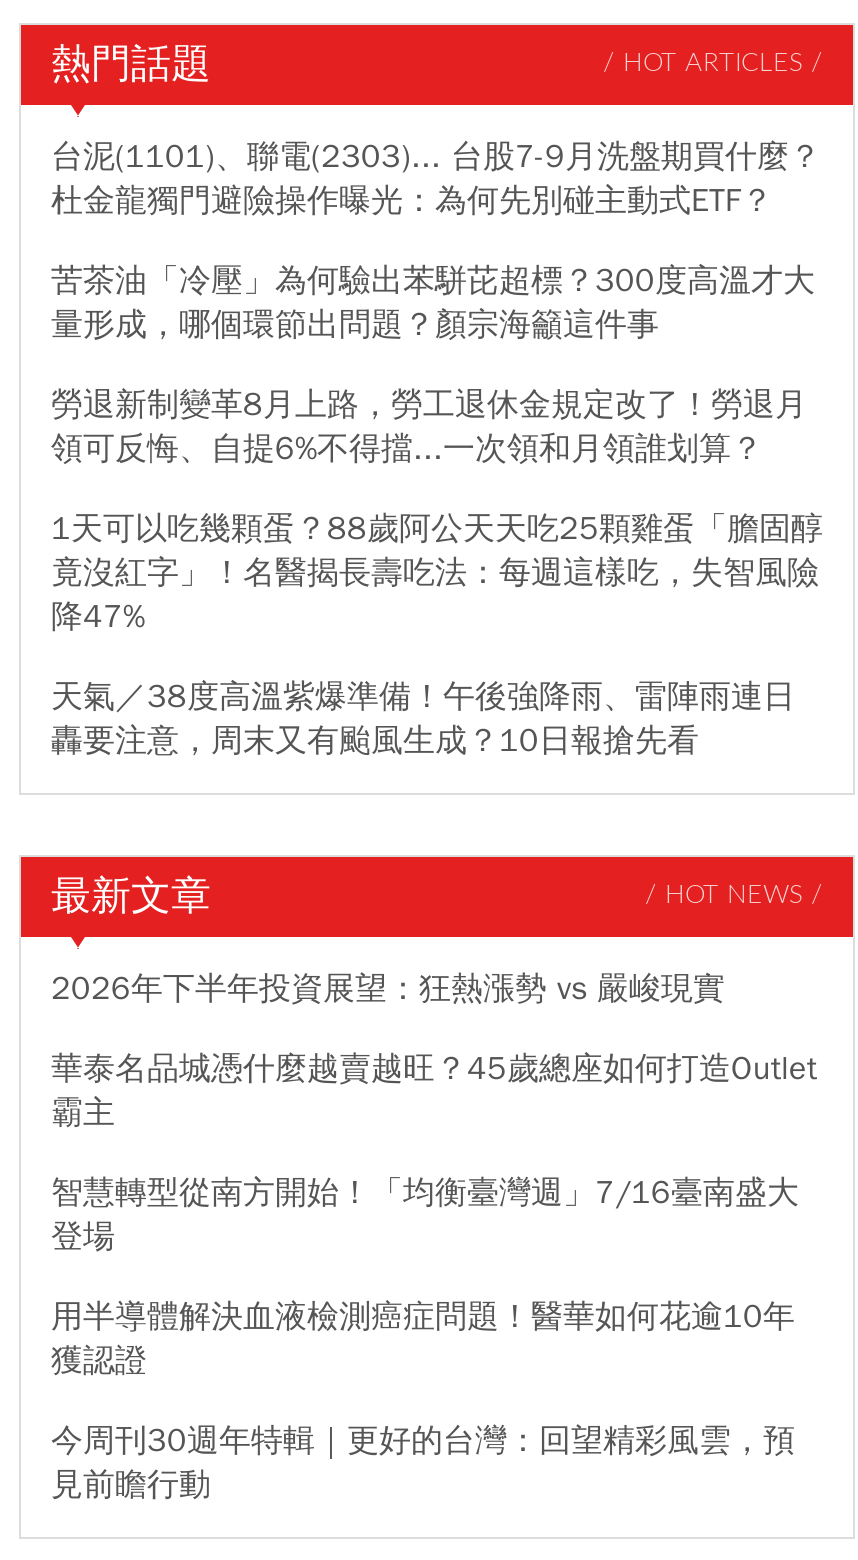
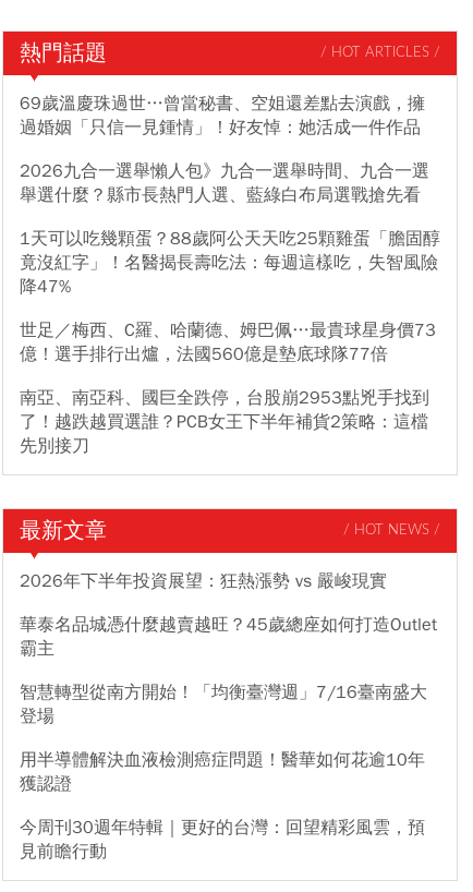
- 台泥(1101)、聯電(2303)... 台股7-9月洗盤期買什麼？
- 杜金龍獨門避險操作曝光：為何先別碰主動式ETF？
- 苦茶油「冷壓」為何驗出苯駢芘超標？300度高溫才大
- 量形成，哪個環節出問題？顏宗海籲這件事
- 勞退新制變革8月上路，勞工退休金規定改了！勞退月
- 領可反悔、自提6%不得擋...一次領和月領誰划算？
+ 69歲溫慶珠過世…曾當秘書、空姐還差點去演戲，擁
+ 過婚姻「只信一見鍾情」！好友悼：她活成一件作品
+ 2026九合一選舉懶人包》九合一選舉時間、九合一選
+ 舉選什麼？縣市長熱門人選、藍綠白布局選戰搶先看

moved up: 1天可以吃幾顆蛋？88歲阿公天天吃25顆雞蛋「膽固醇 | 竟沒紅字」！名醫揭長壽吃法：每週這樣吃，失智風險 | 降47%

- 天氣／38度高溫紫爆準備！午後強降雨、雷陣雨連日
- 轟要注意，周末又有颱風生成？10日報搶先看
+ 世足／梅西、C羅、哈蘭德、姆巴佩…最貴球星身價73
+ 億！選手排行出爐，法國560億是墊底球隊77倍
+ 南亞、南亞科、國巨全跌停，台股崩2953點兇手找到
+ 了！越跌越買選誰？PCB女王下半年補貨2策略：這檔
+ 先別接刀
